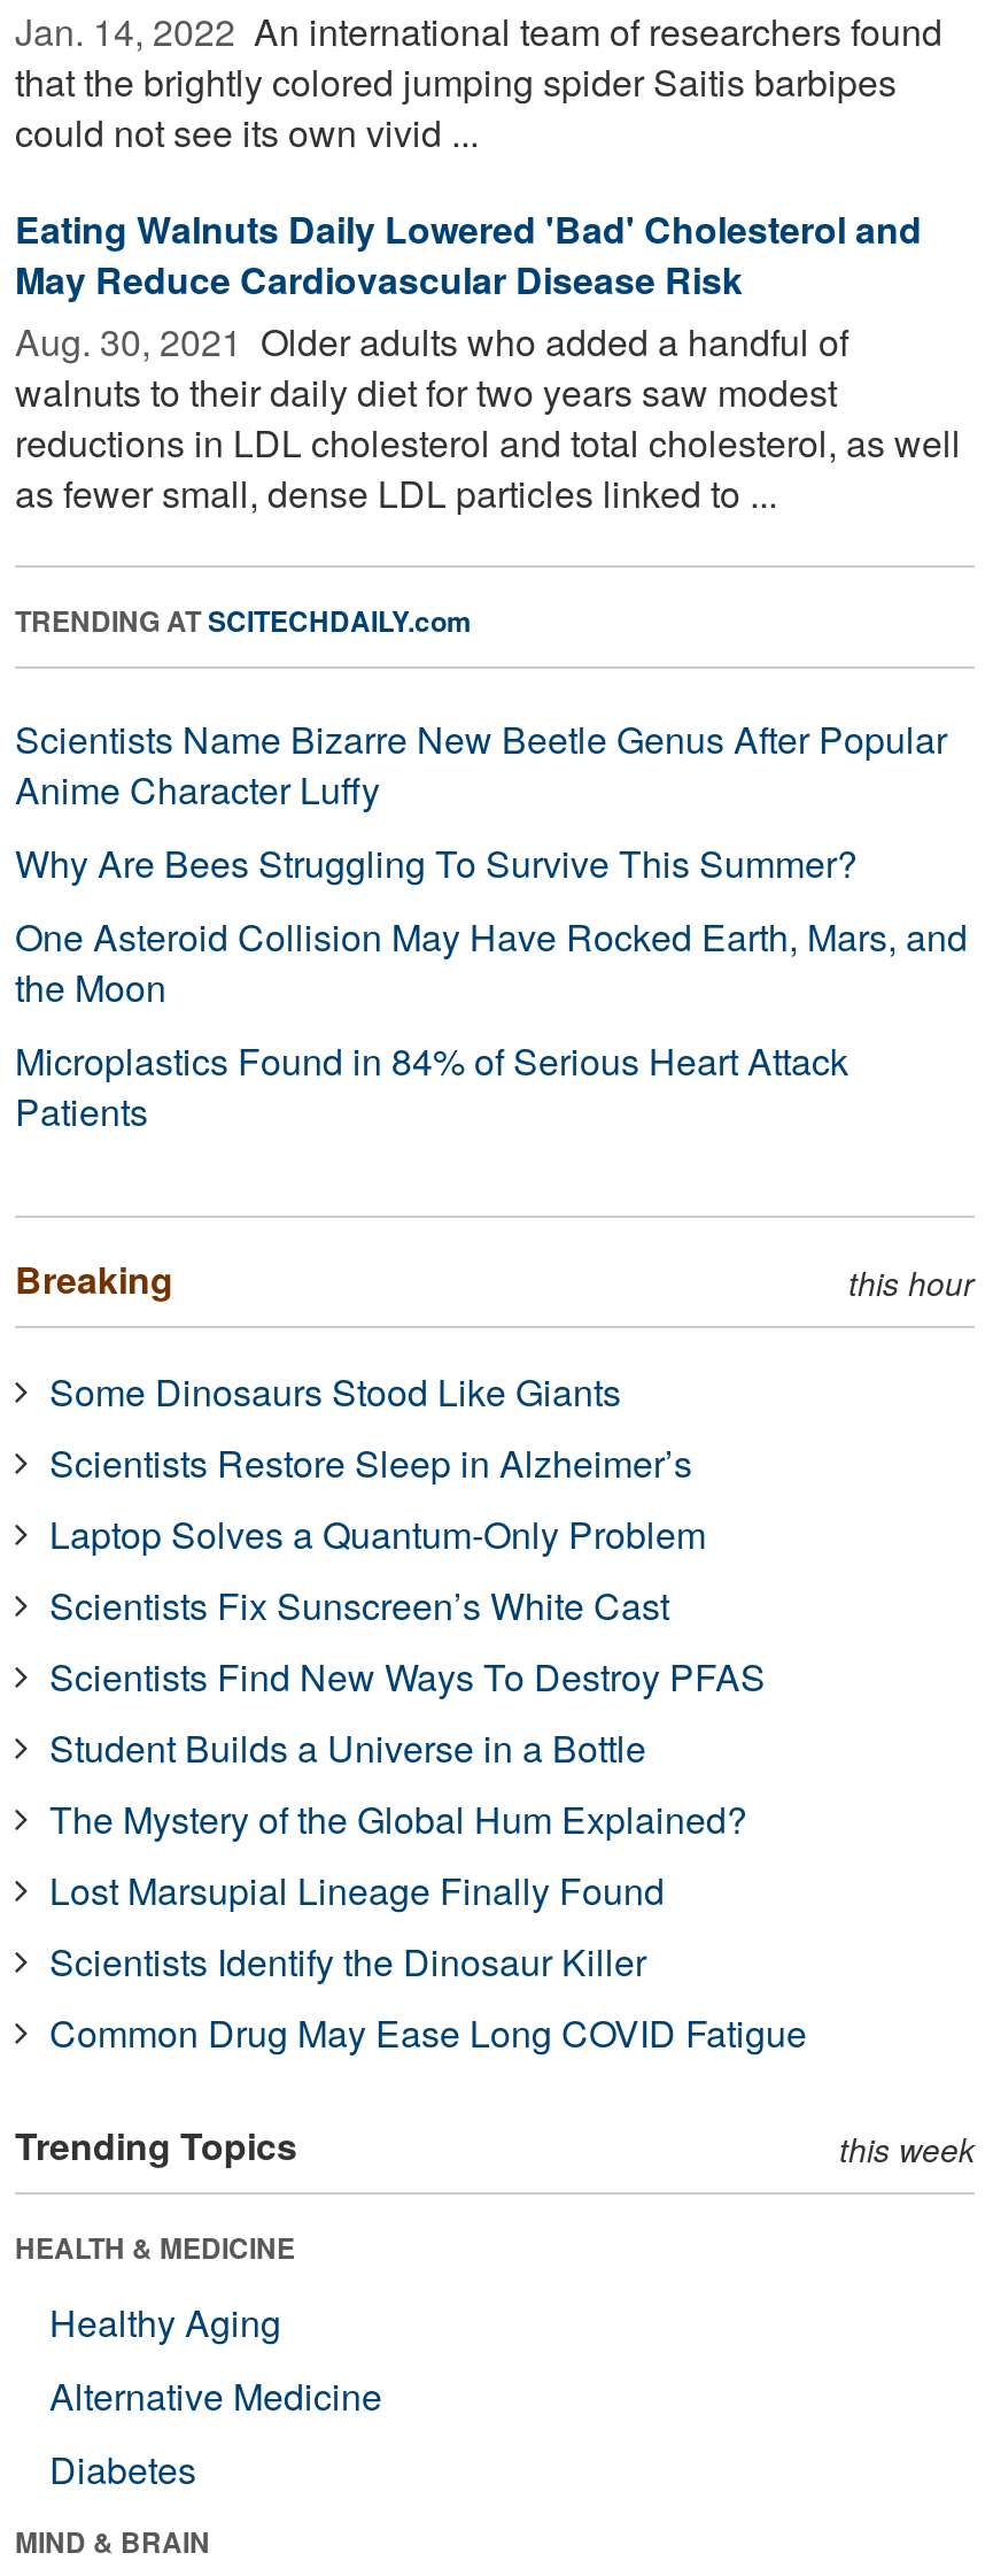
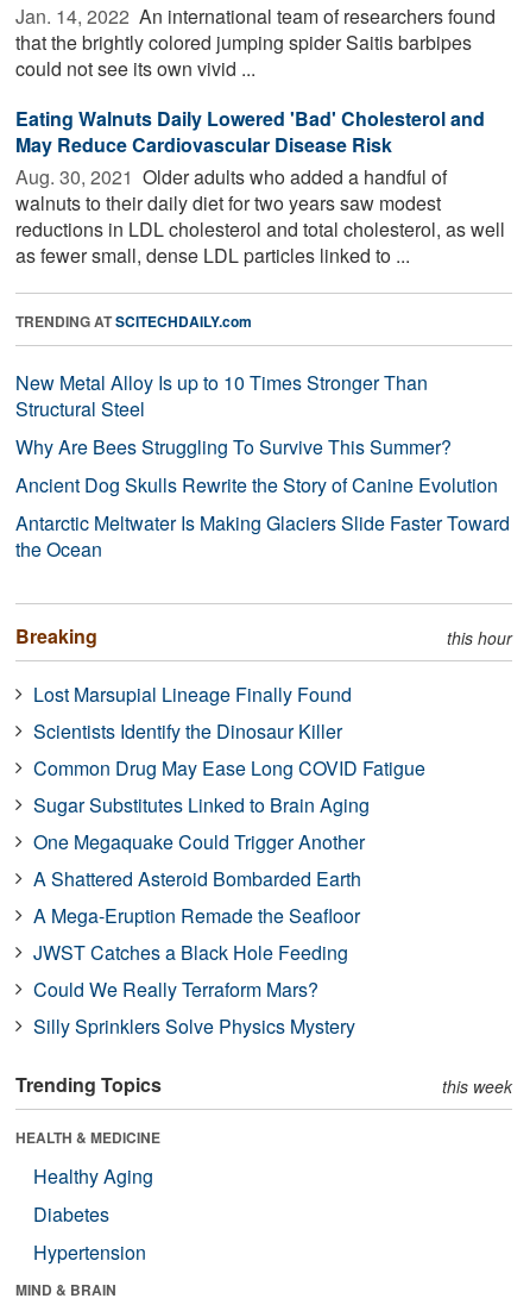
- Scientists Name Bizarre New Beetle Genus After Popular
- Anime Character Luffy
+ New Metal Alloy Is up to 10 Times Stronger Than
+ Structural Steel

- One Asteroid Collision May Have Rocked Earth, Mars, and
- the Moon
- Microplastics Found in 84% of Serious Heart Attack
- Patients
+ Ancient Dog Skulls Rewrite the Story of Canine Evolution
+ Antarctic Meltwater Is Making Glaciers Slide Faster Toward
+ the Ocean

- Some Dinosaurs Stood Like Giants
- Scientists Restore Sleep in Alzheimer’s
- Laptop Solves a Quantum-Only Problem
- Scientists Fix Sunscreen’s White Cast
- Scientists Find New Ways To Destroy PFAS
- Student Builds a Universe in a Bottle
- The Mystery of the Global Hum Explained?

moved up: Lost Marsupial Lineage Finally Found | Scientists Identify the Dinosaur Killer | Common Drug May Ease Long COVID Fatigue

+ Sugar Substitutes Linked to Brain Aging
+ One Megaquake Could Trigger Another
+ A Shattered Asteroid Bombarded Earth
+ A Mega-Eruption Remade the Seafloor
+ JWST Catches a Black Hole Feeding
+ Could We Really Terraform Mars?
+ Silly Sprinklers Solve Physics Mystery

- Alternative Medicine

moved up: Diabetes

+ Hypertension
